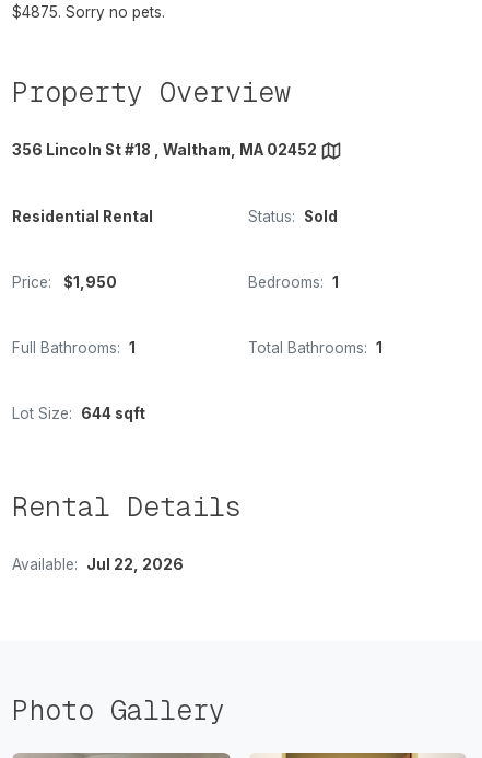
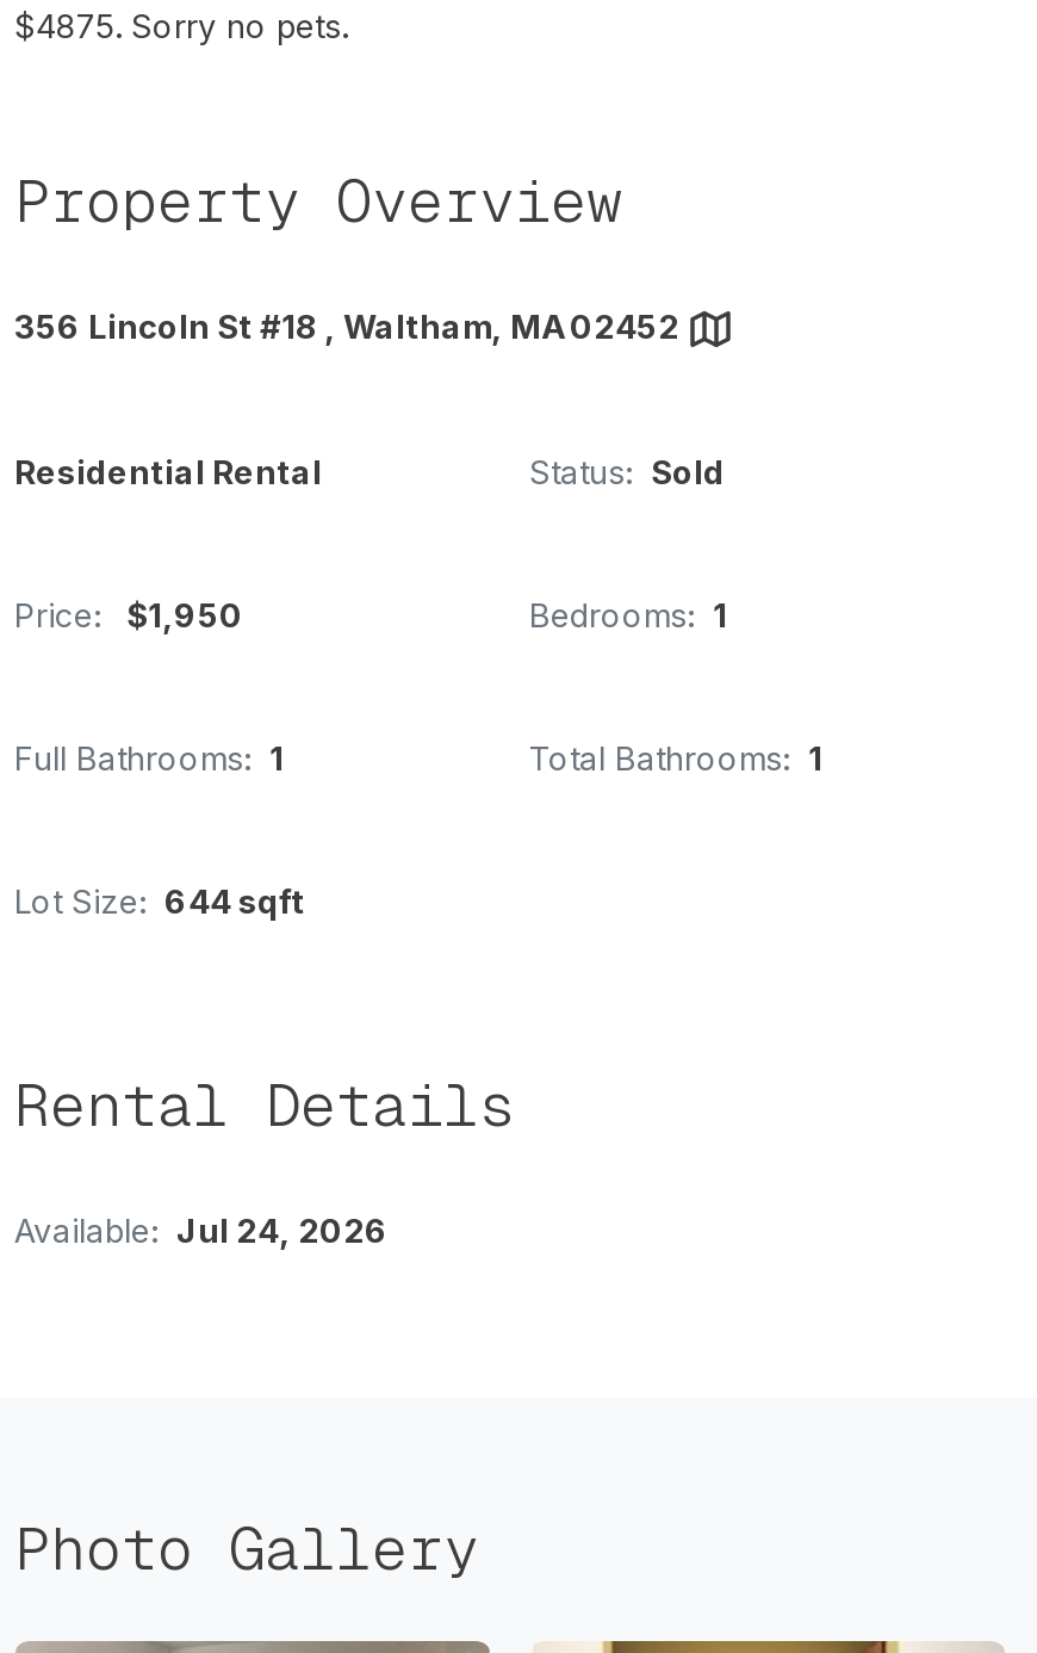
- Available: Jul 22, 2026
+ Available: Jul 24, 2026
